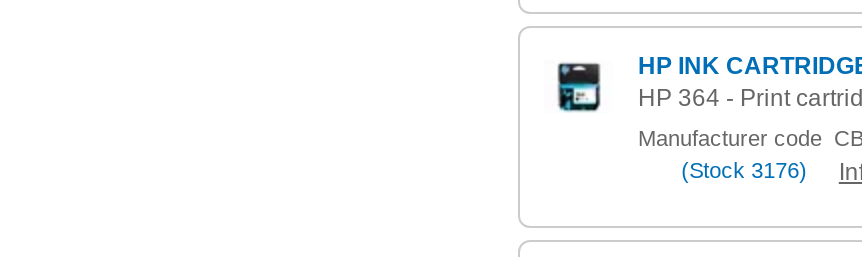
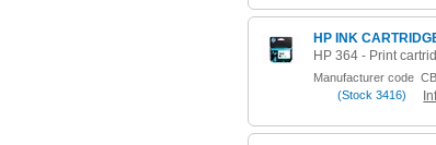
- (Stock 3176)
+ (Stock 3416)
